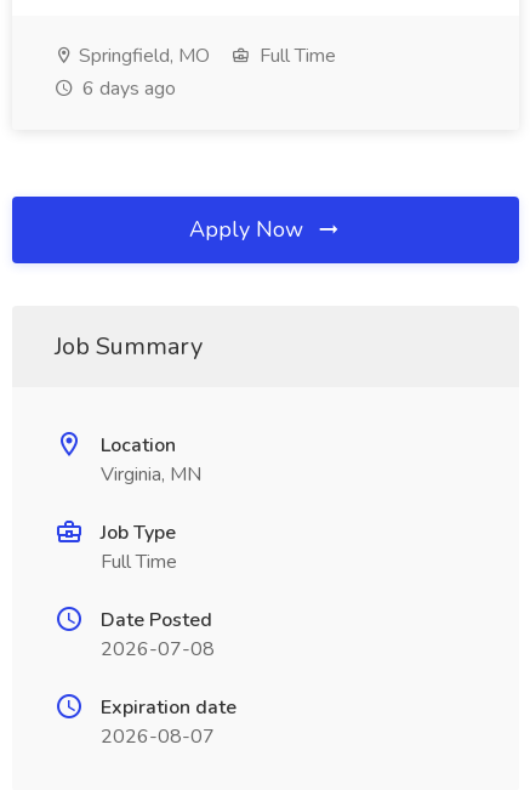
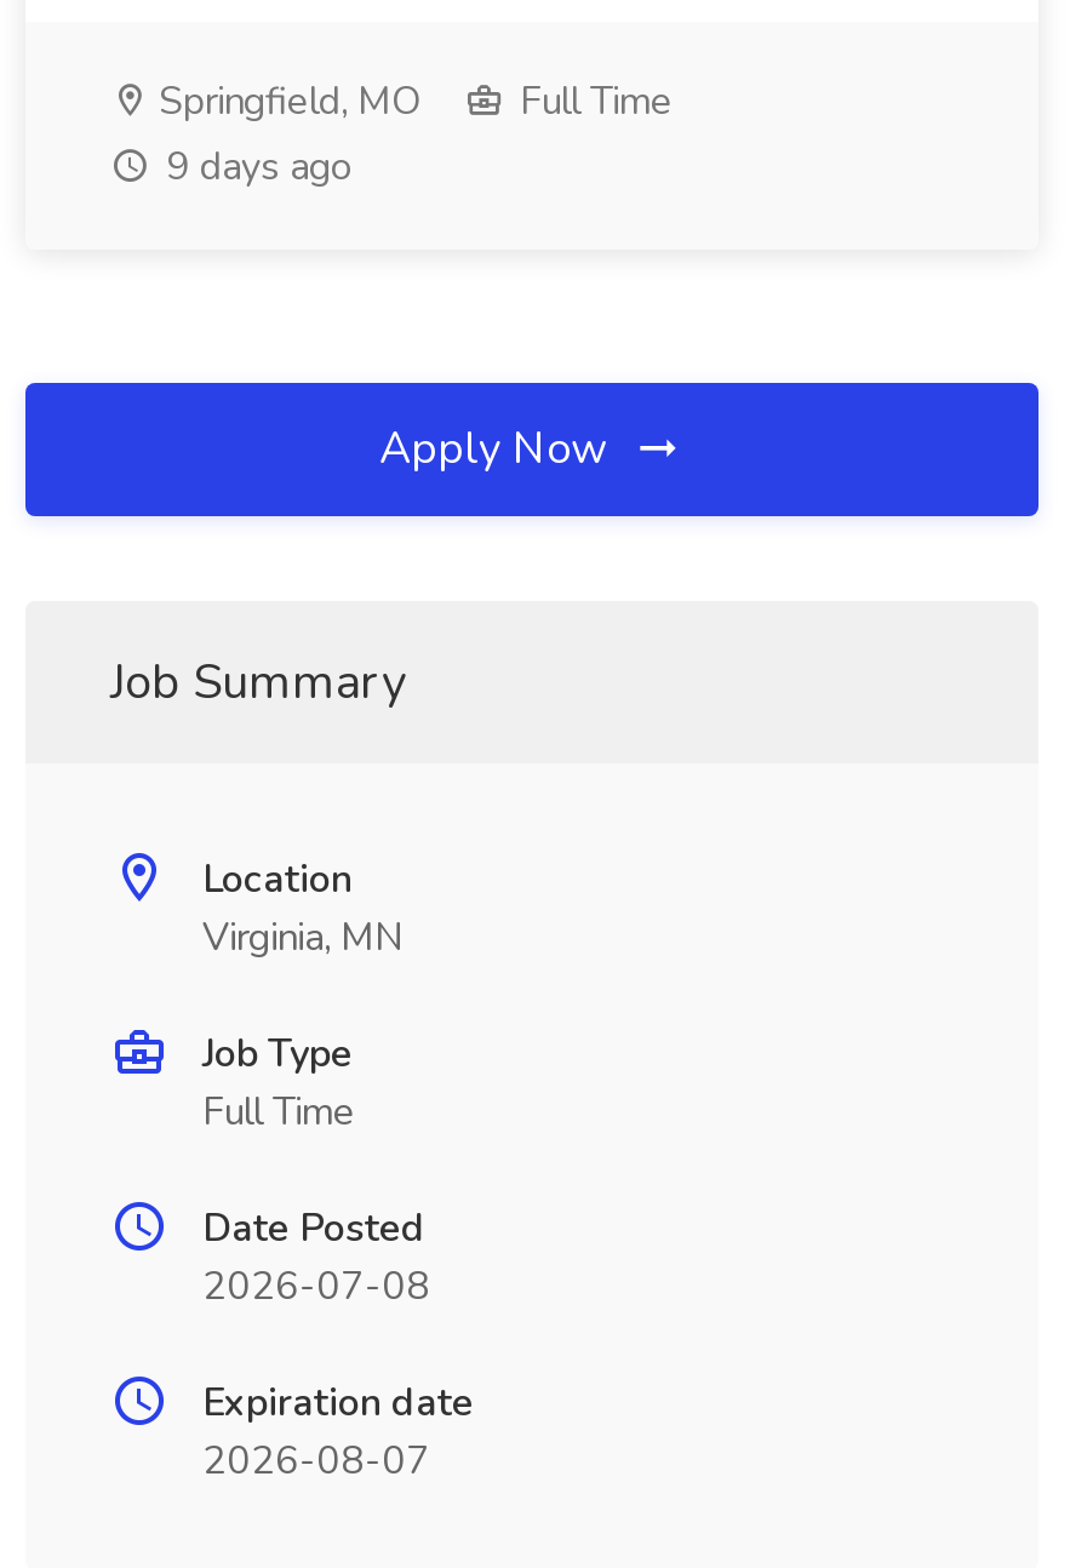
- 6 days ago
+ 9 days ago
